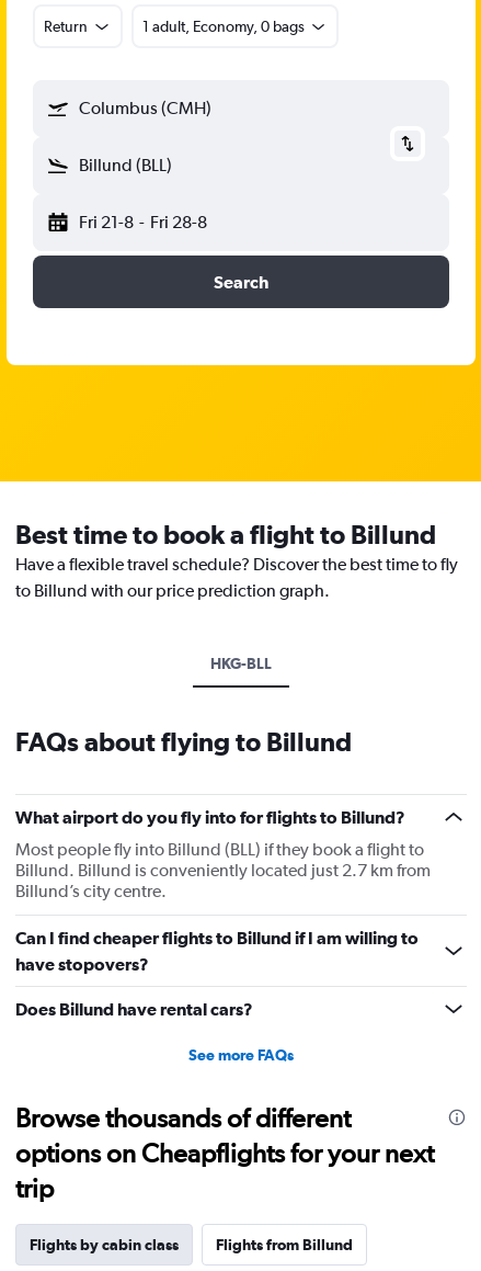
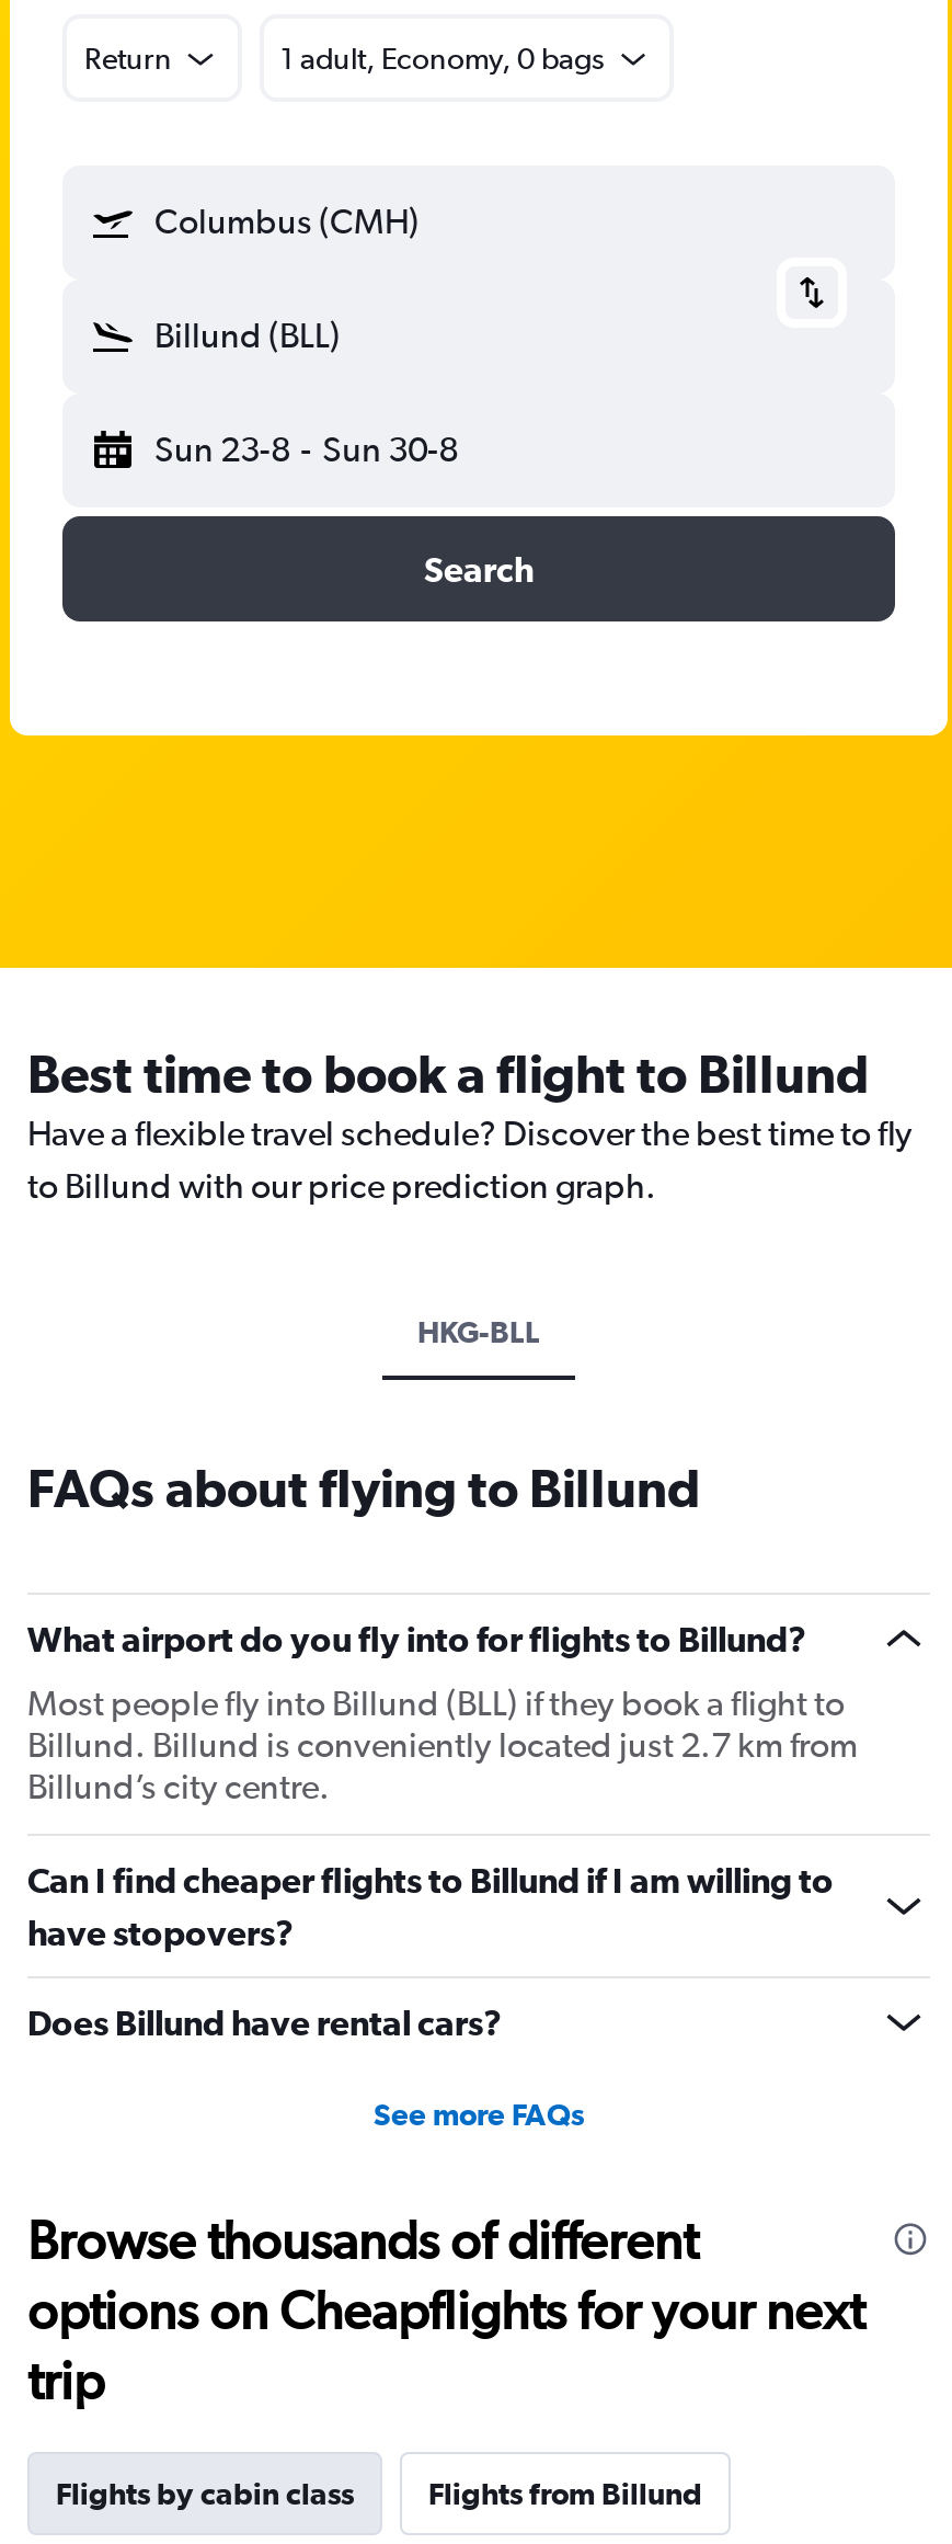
- Fri 21-8 - Fri 28-8
+ Sun 23-8 - Sun 30-8
